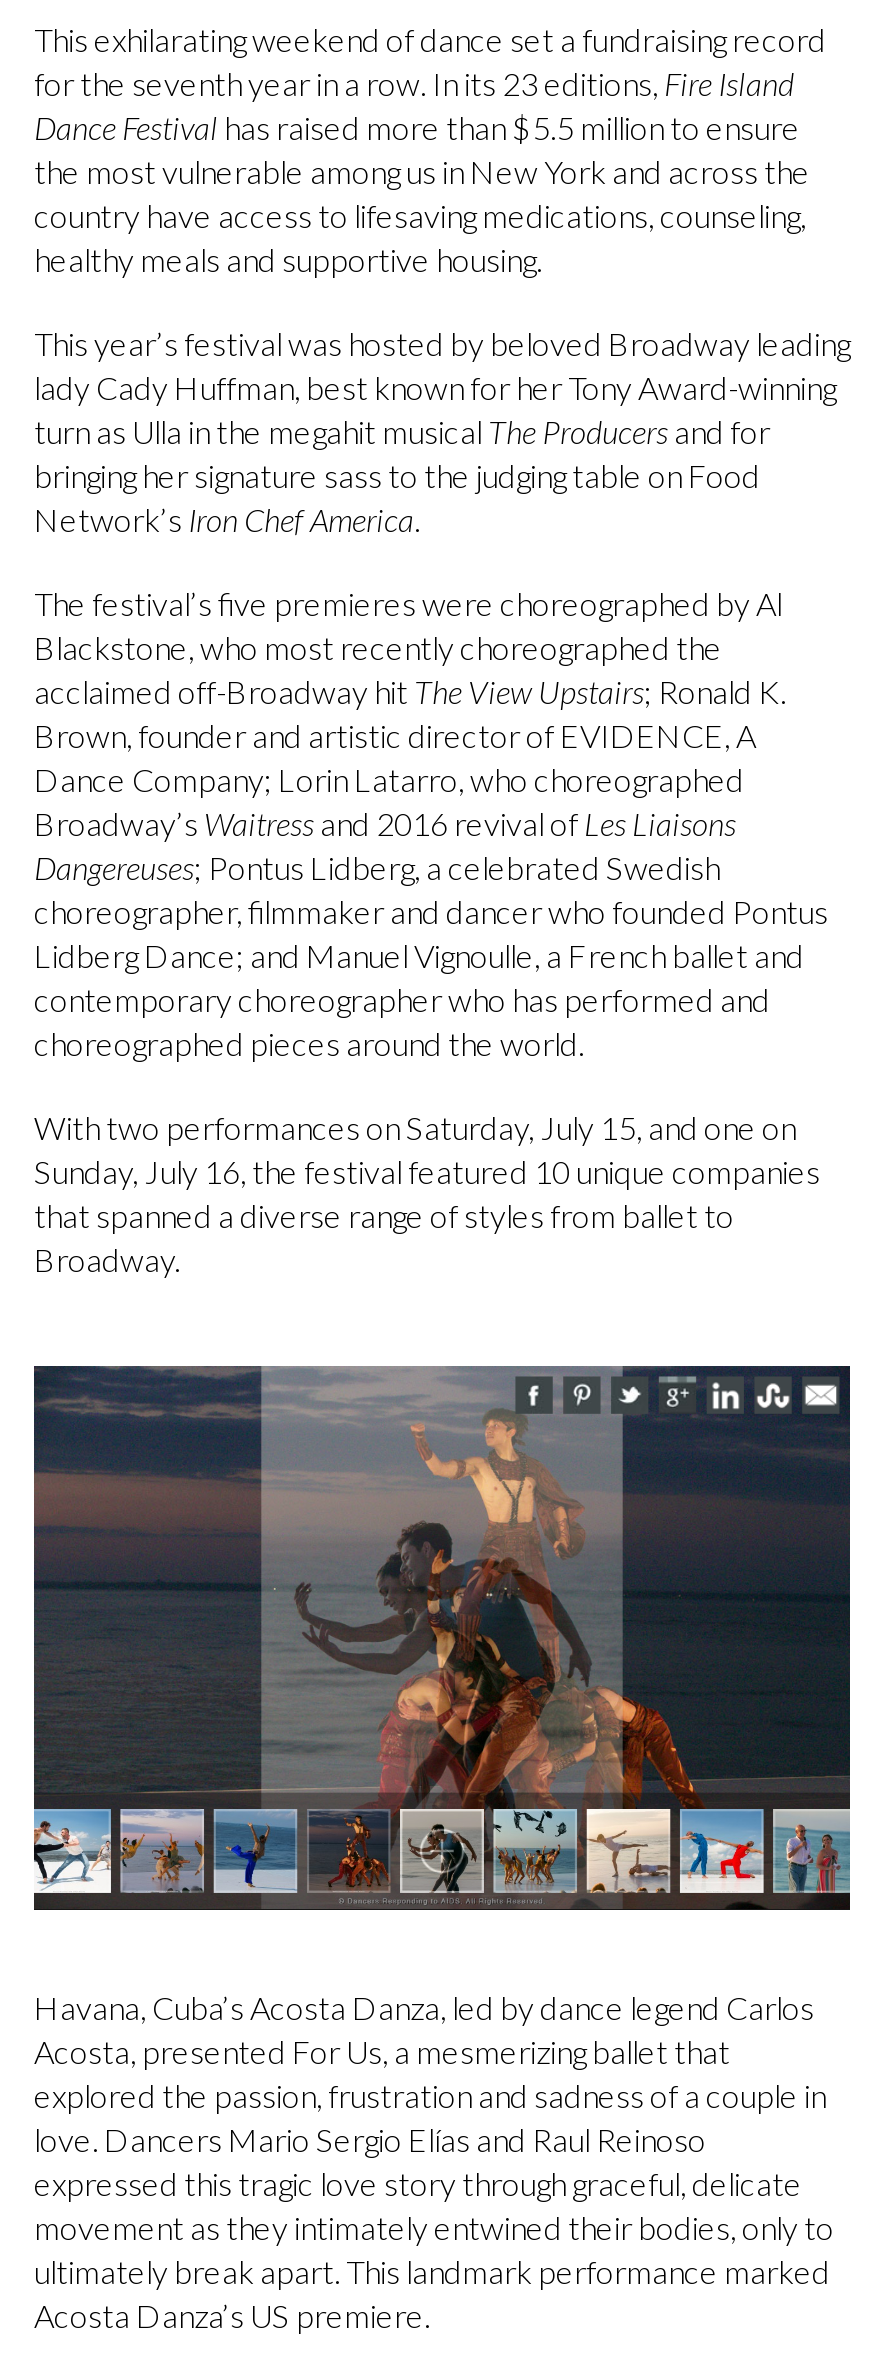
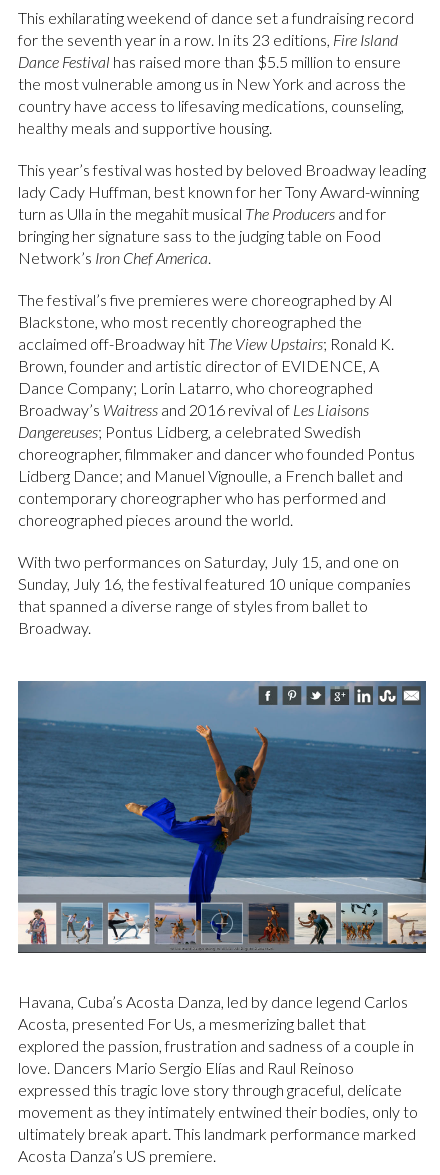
- [image]
+ [image]
